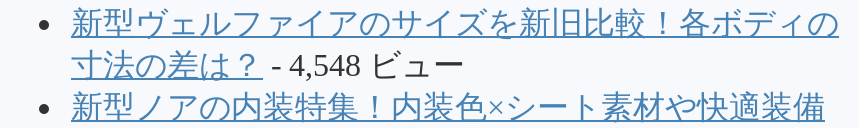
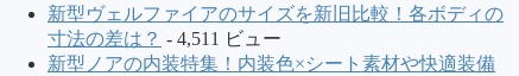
- 寸法の差は？- 4,548 ビュー
+ 寸法の差は？- 4,511 ビュー
